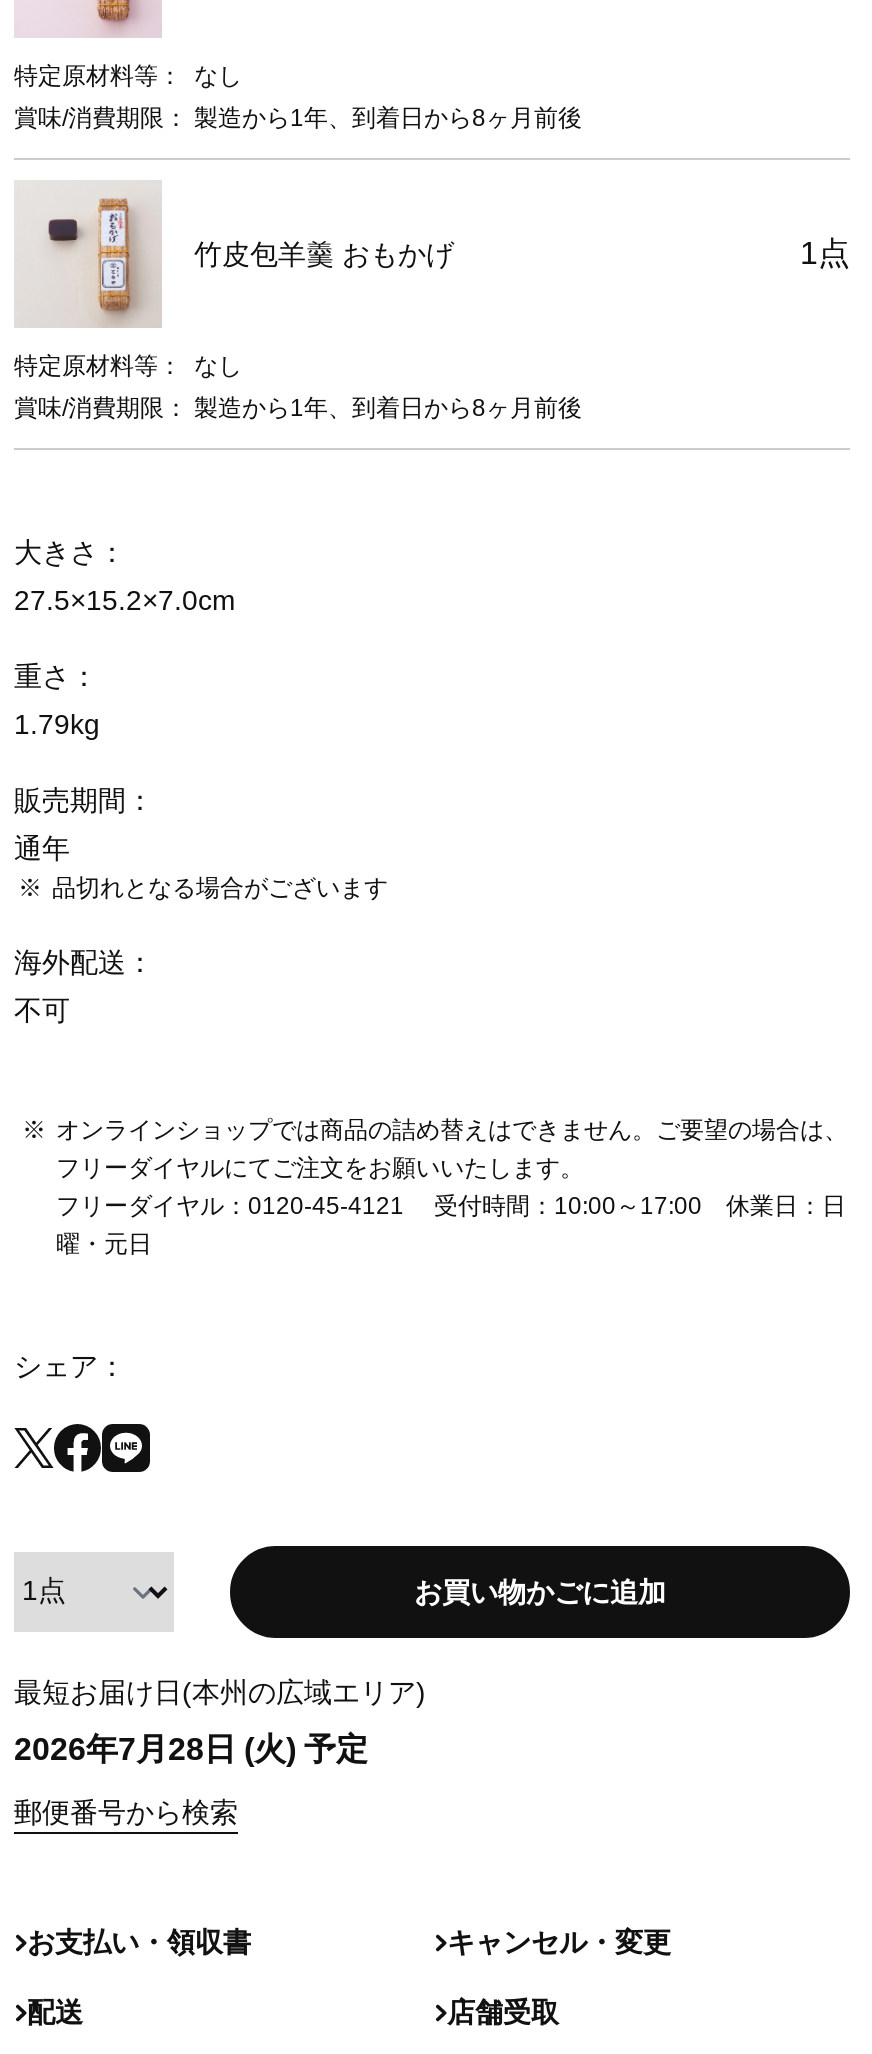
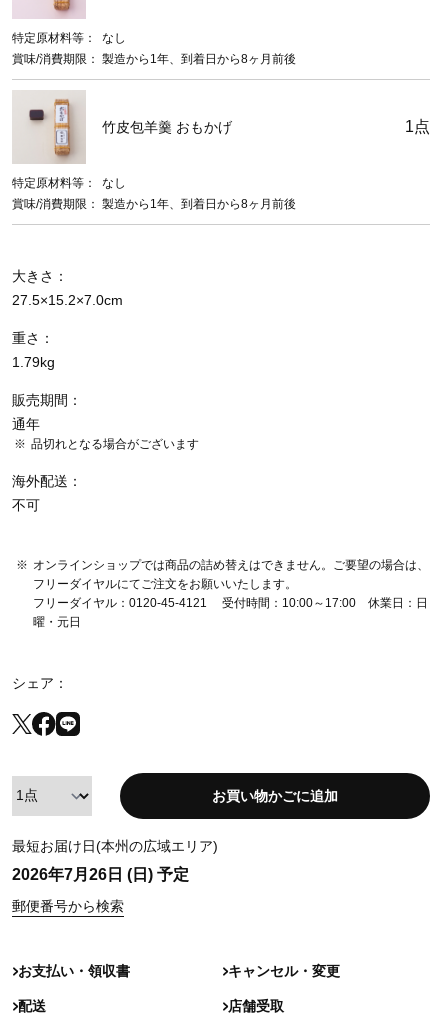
- 2026年7月28日 (火)予定
+ 2026年7月26日 (日)予定
